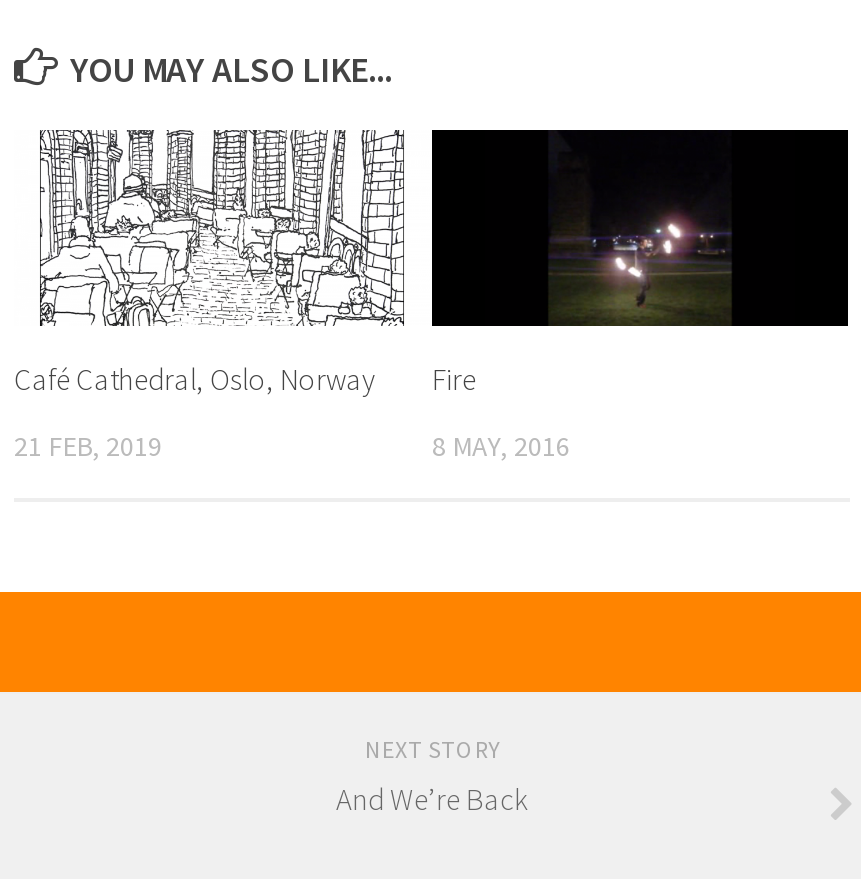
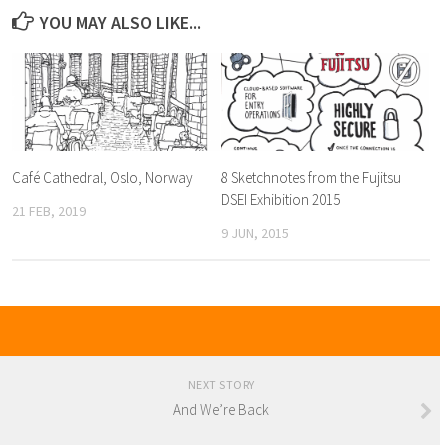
- [image]
- Fire
+ [image]
+ 8 Sketchnotes from the Fujitsu
+ DSEI Exhibition 2015

- 8 MAY, 2016
+ 9 JUN, 2015
